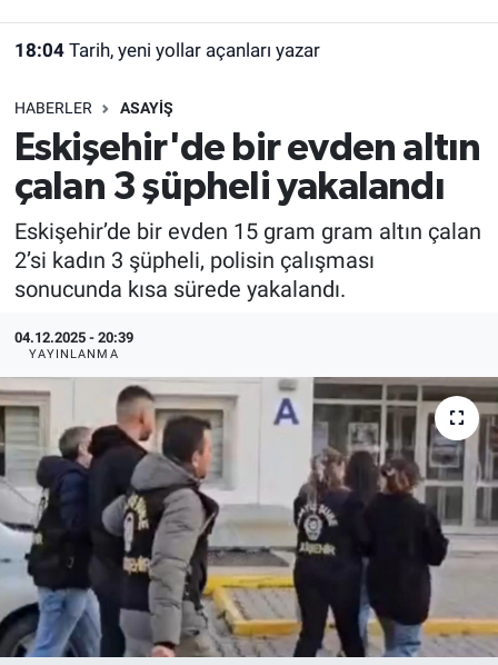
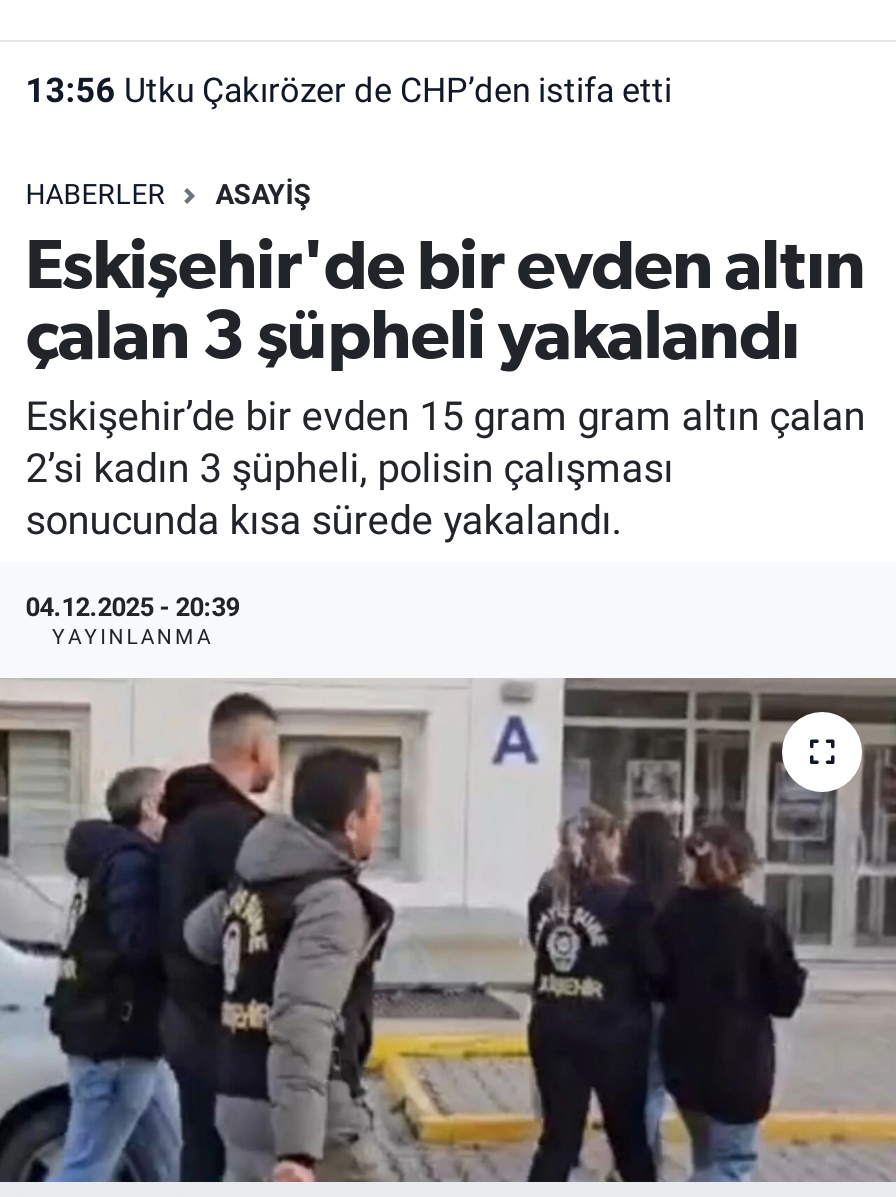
- 18:04 Tarih, yeni yollar açanları yazar
+ 13:56 Utku Çakırözer de CHP’den istifa etti
